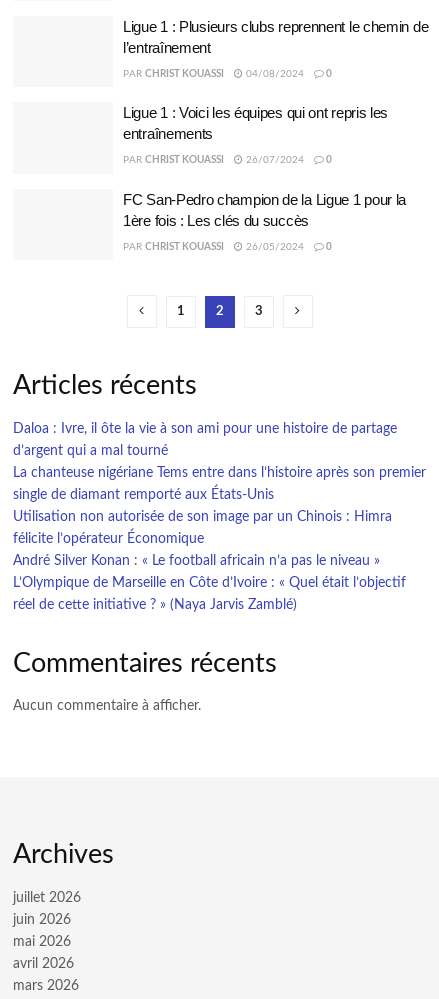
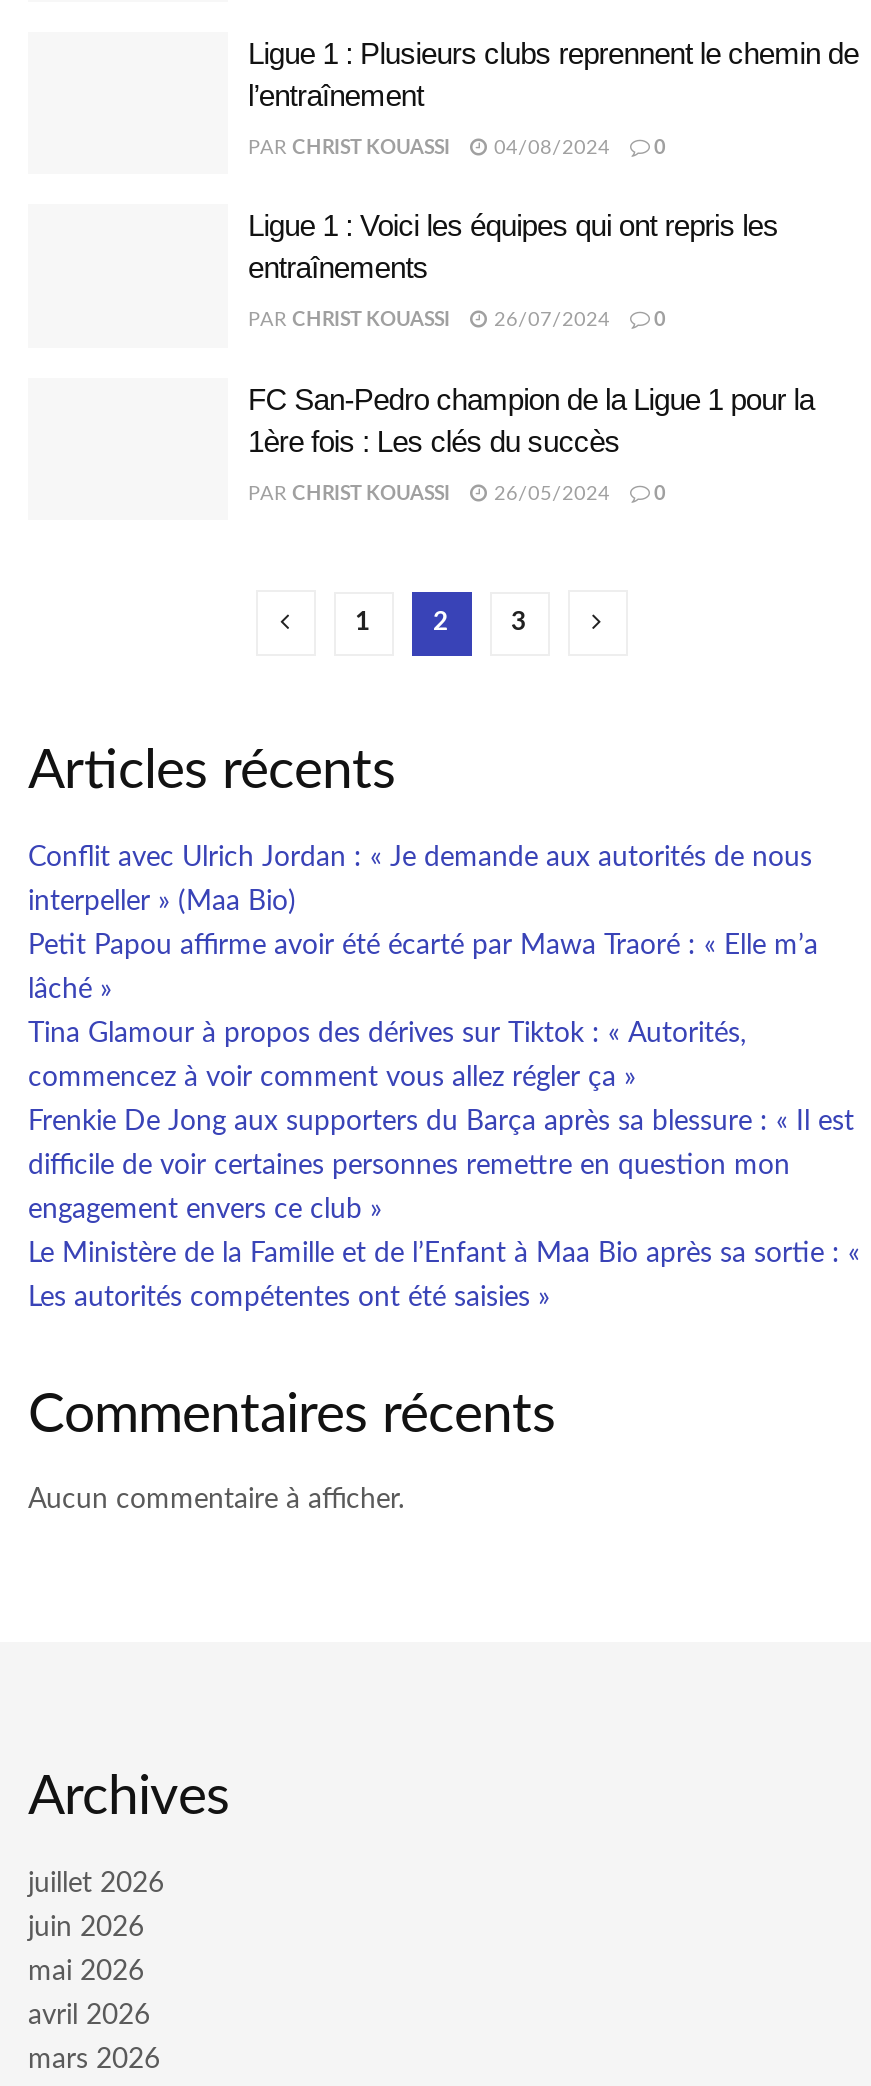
- Daloa : Ivre, il ôte la vie à son ami pour une histoire de partage
- d’argent qui a mal tourné
- La chanteuse nigériane Tems entre dans l’histoire après son premier
- single de diamant remporté aux États-Unis
- Utilisation non autorisée de son image par un Chinois : Himra
- félicite l’opérateur Économique
- André Silver Konan : « Le football africain n’a pas le niveau »
- L’Olympique de Marseille en Côte d’Ivoire : « Quel était l’objectif
- réel de cette initiative ? » (Naya Jarvis Zamblé)
+ Conflit avec Ulrich Jordan : « Je demande aux autorités de nous
+ interpeller » (Maa Bio)
+ Petit Papou affirme avoir été écarté par Mawa Traoré : « Elle m’a
+ lâché »
+ Tina Glamour à propos des dérives sur Tiktok : « Autorités,
+ commencez à voir comment vous allez régler ça »
+ Frenkie De Jong aux supporters du Barça après sa blessure : « Il est
+ difficile de voir certaines personnes remettre en question mon
+ engagement envers ce club »
+ Le Ministère de la Famille et de l’Enfant à Maa Bio après sa sortie : «
+ Les autorités compétentes ont été saisies »
